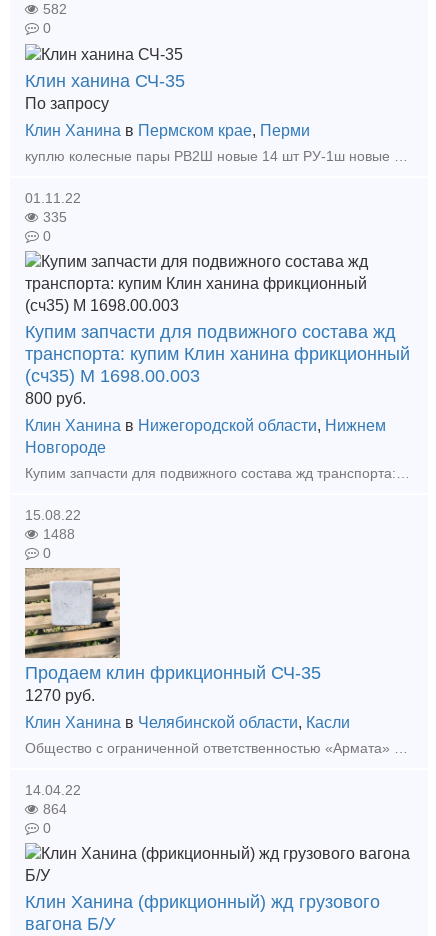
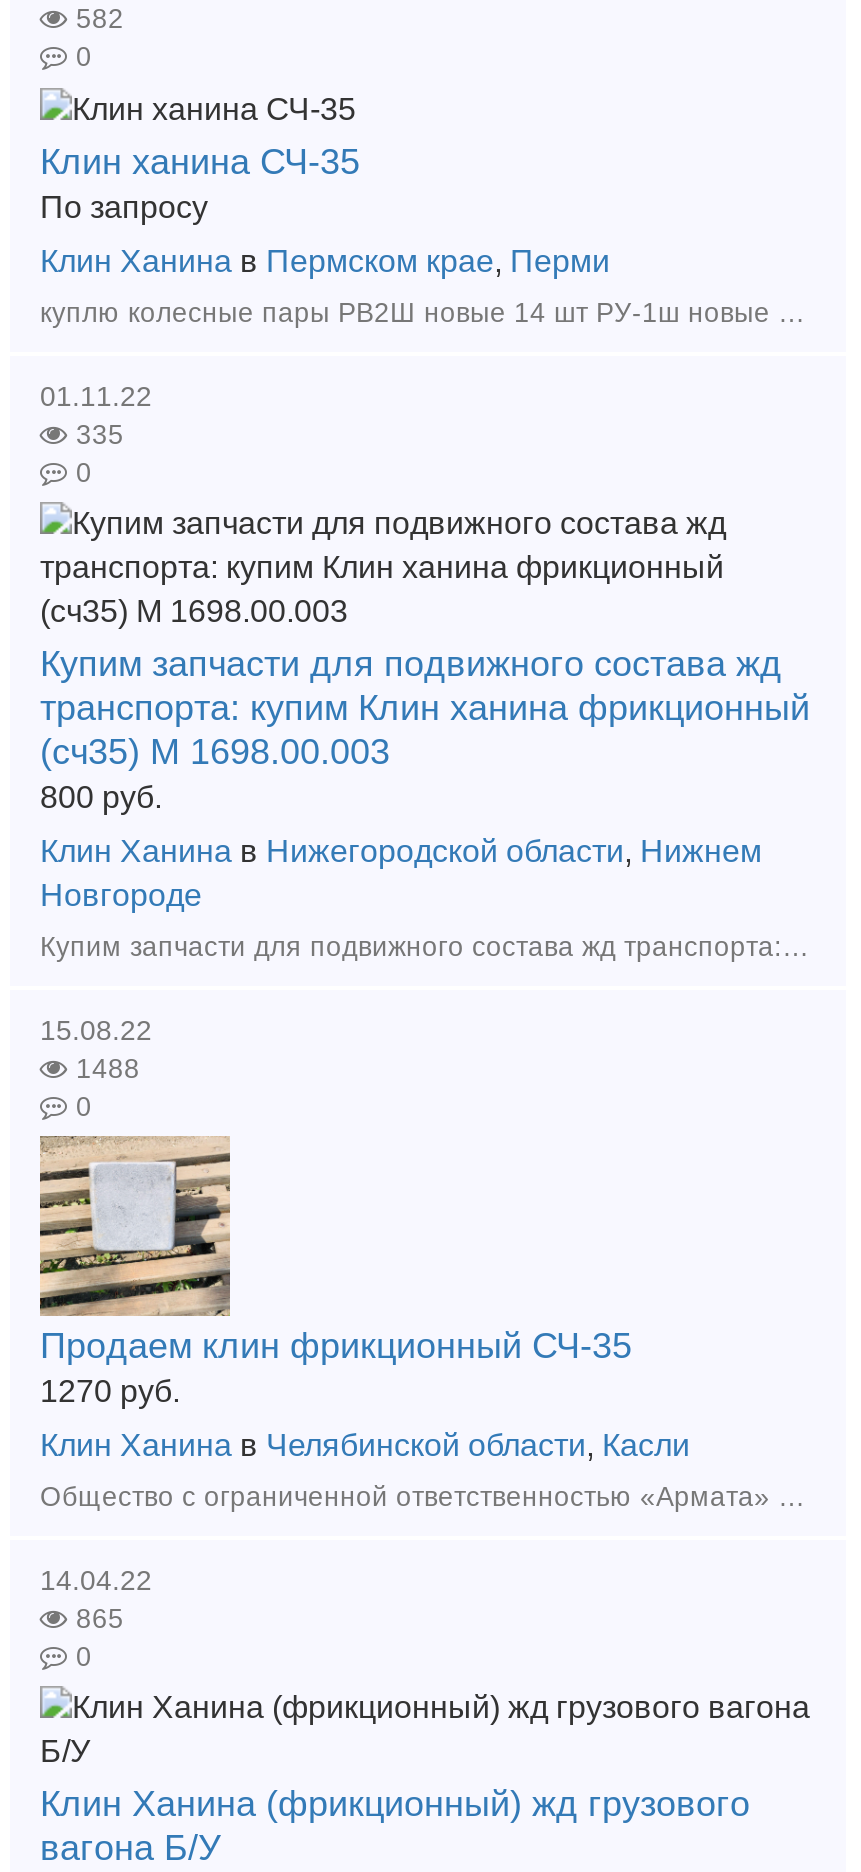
- 864
+ 865
